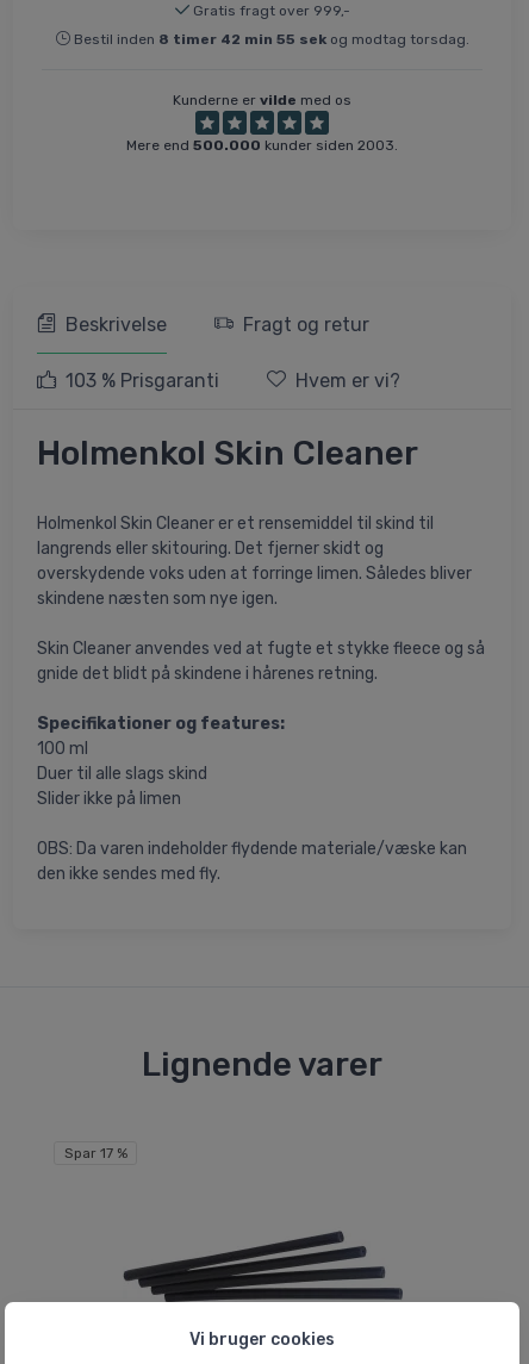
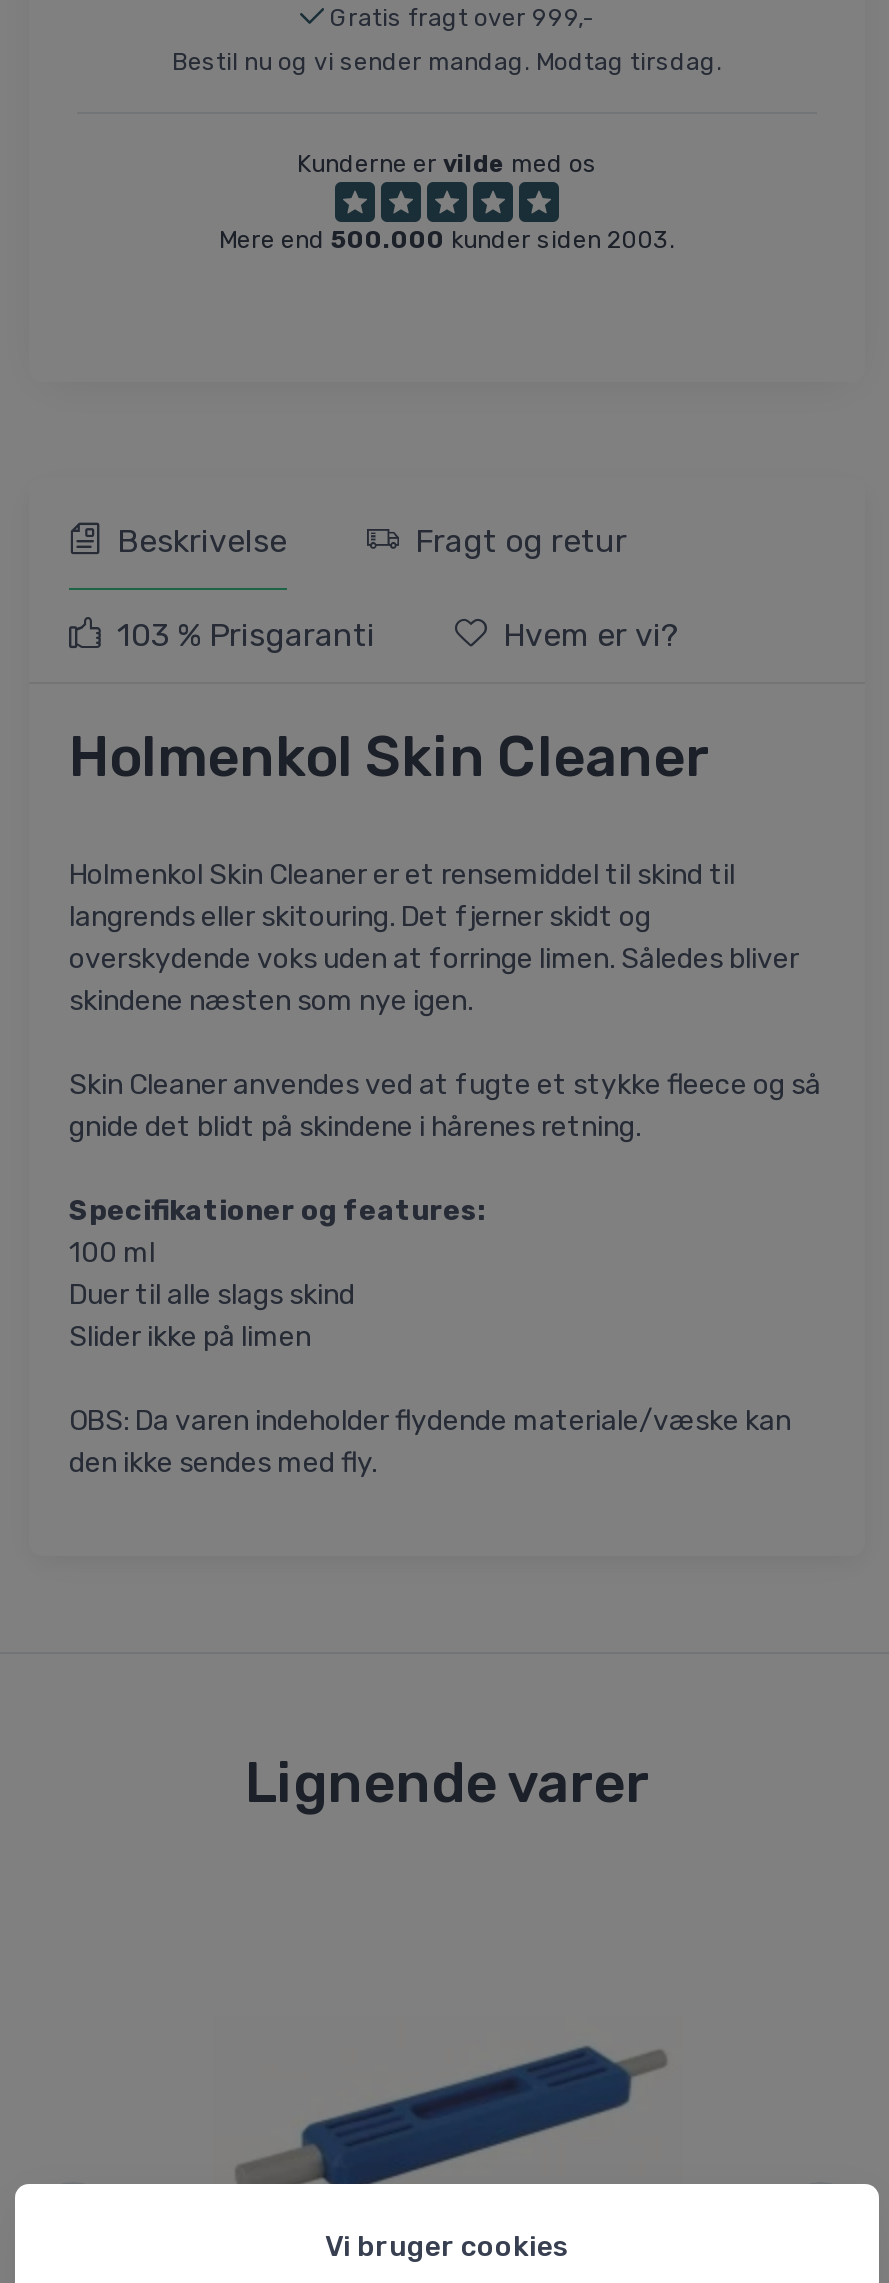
- Bestil inden 8 timer 42 min 55 sek og modtag torsdag.
+ Bestil nu og vi sender mandag. Modtag tirsdag.

- Spar 17 %

- [image]
+ [image]
